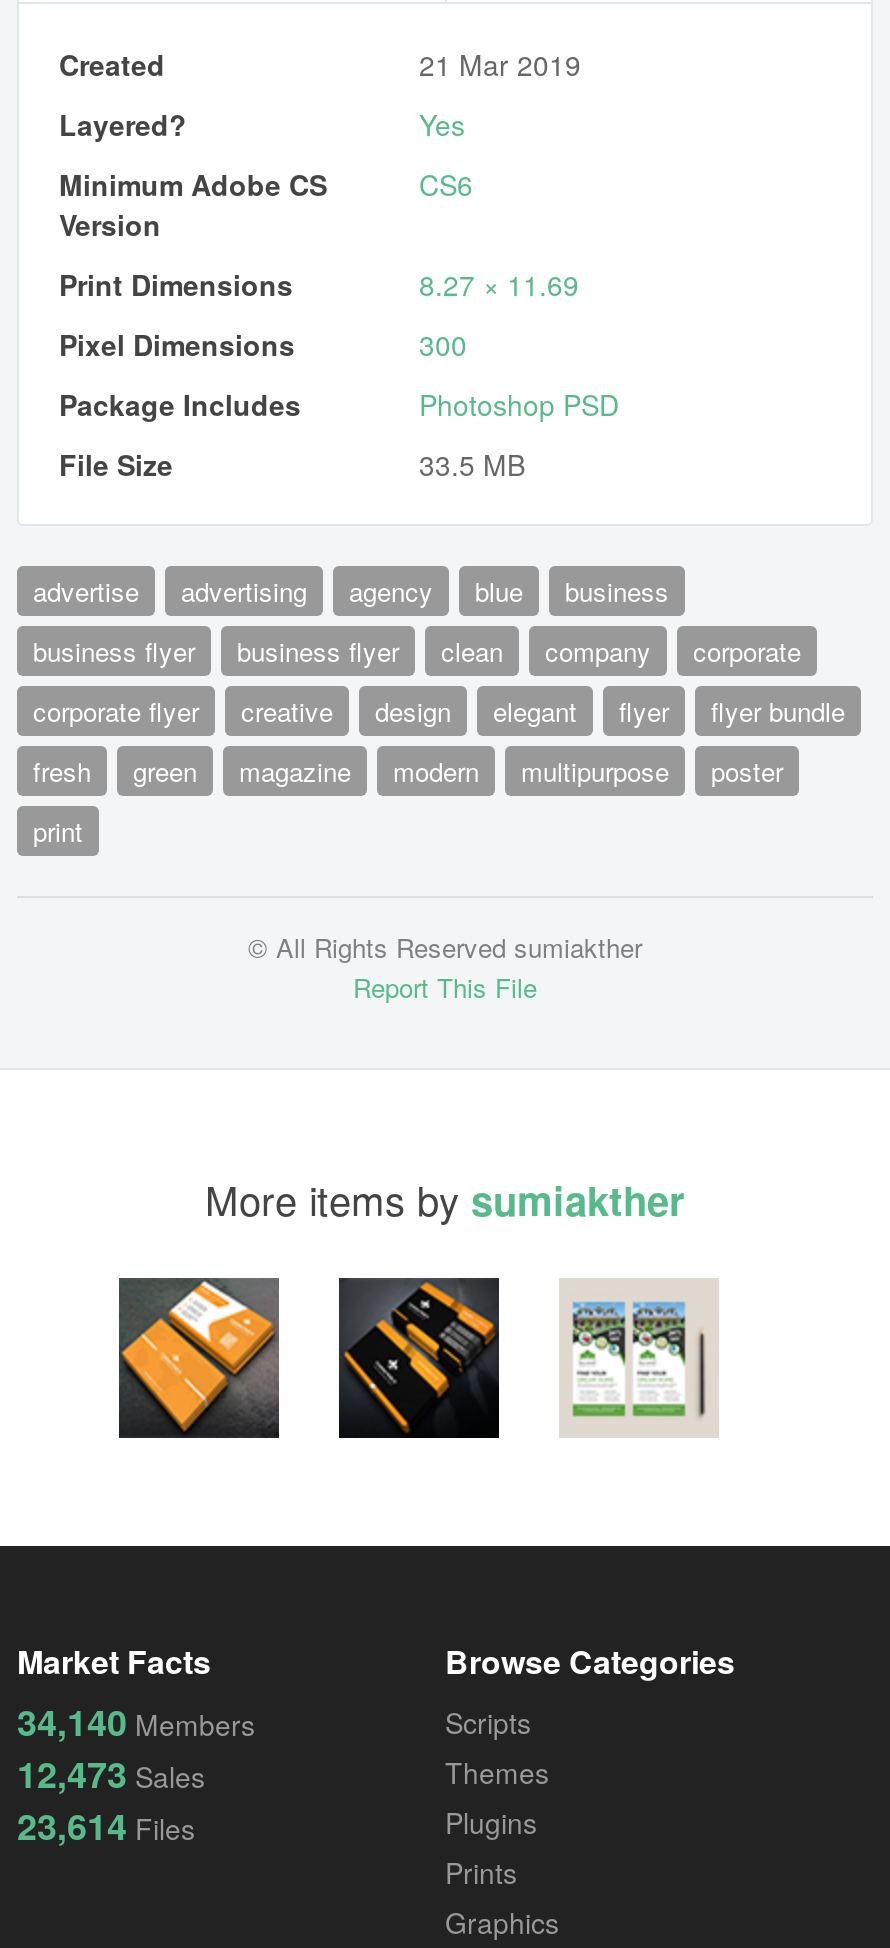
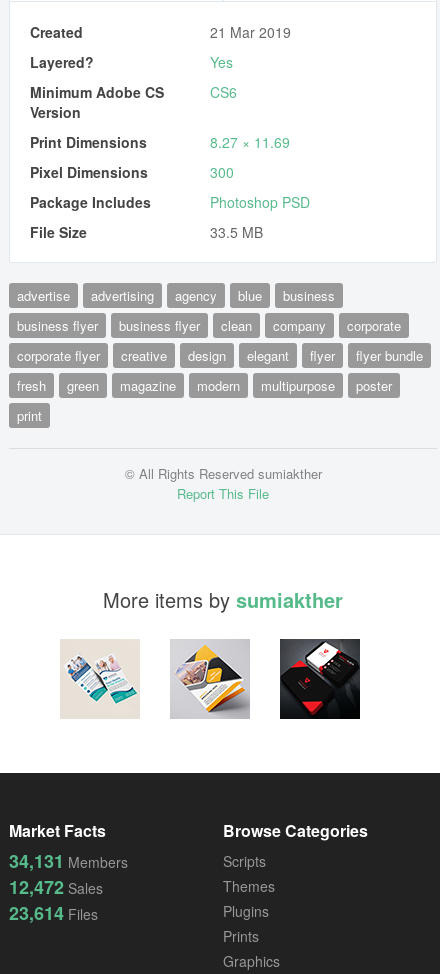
- [image]
+ [image]

- [image]
+ [image]

- [image]
+ [image]

- 34,140 Members
+ 34,131 Members

- 12,473 Sales
+ 12,472 Sales
